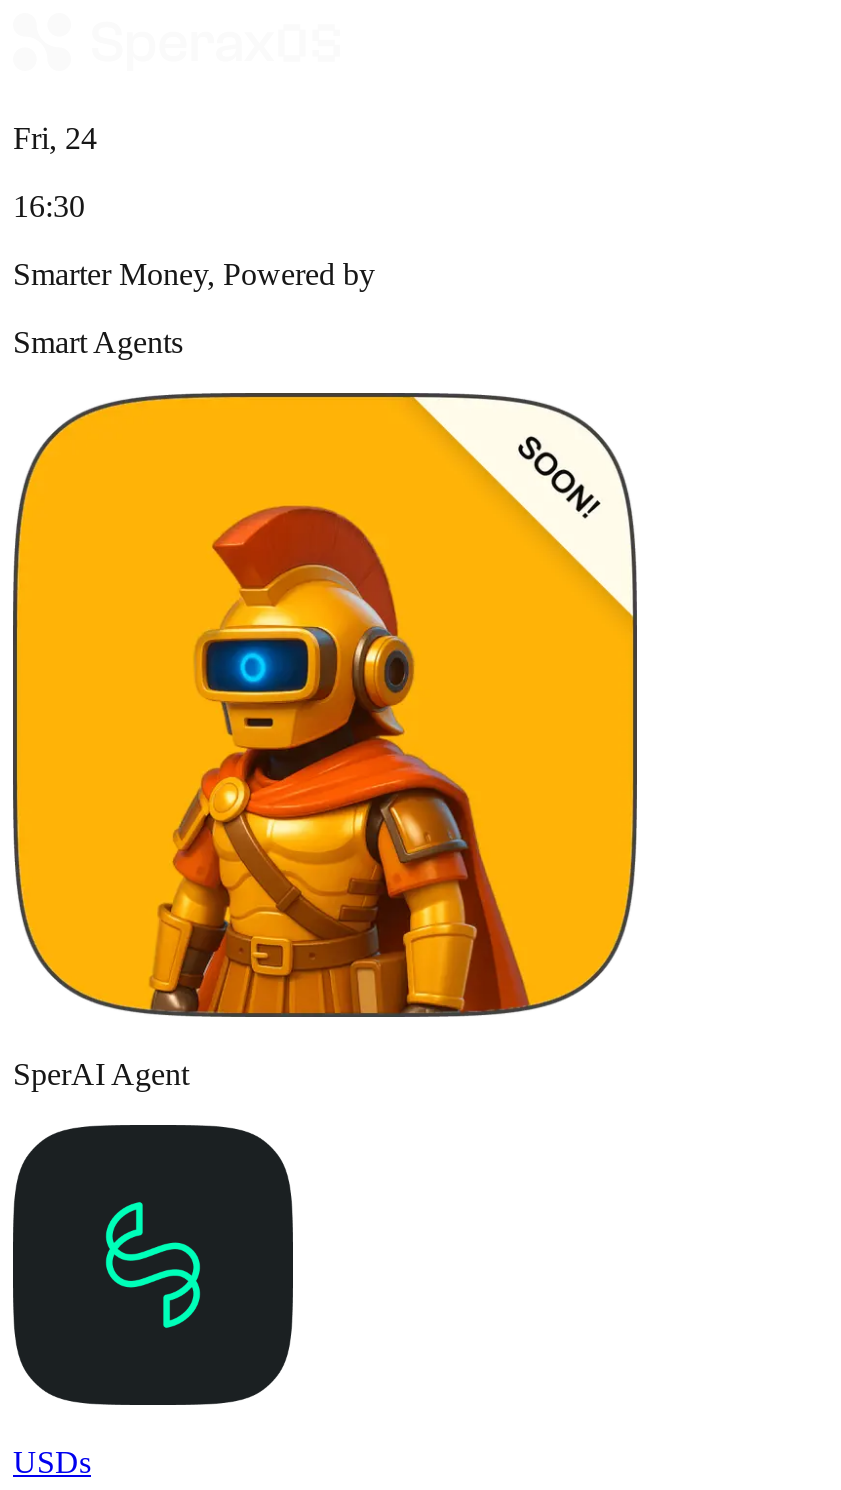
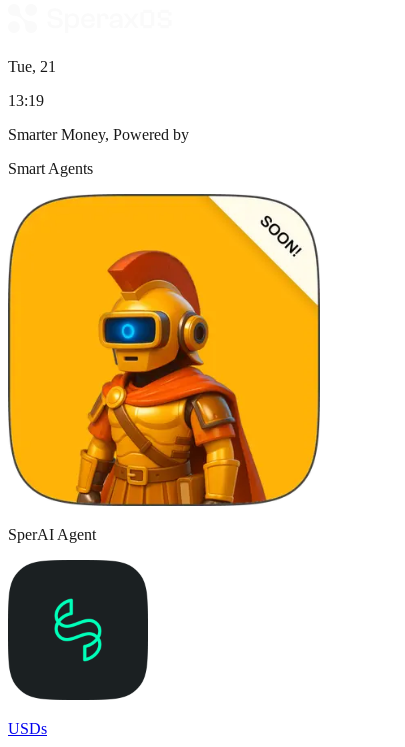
- Fri, 24
+ Tue, 21

- 16:30
+ 13:19
